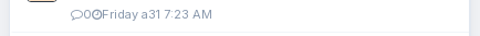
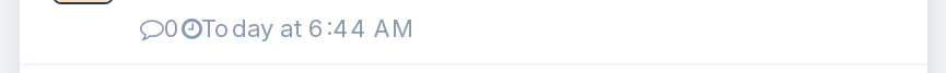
- 0 Friday a31 7:23 AM
+ 0 Today at 6:44 AM
